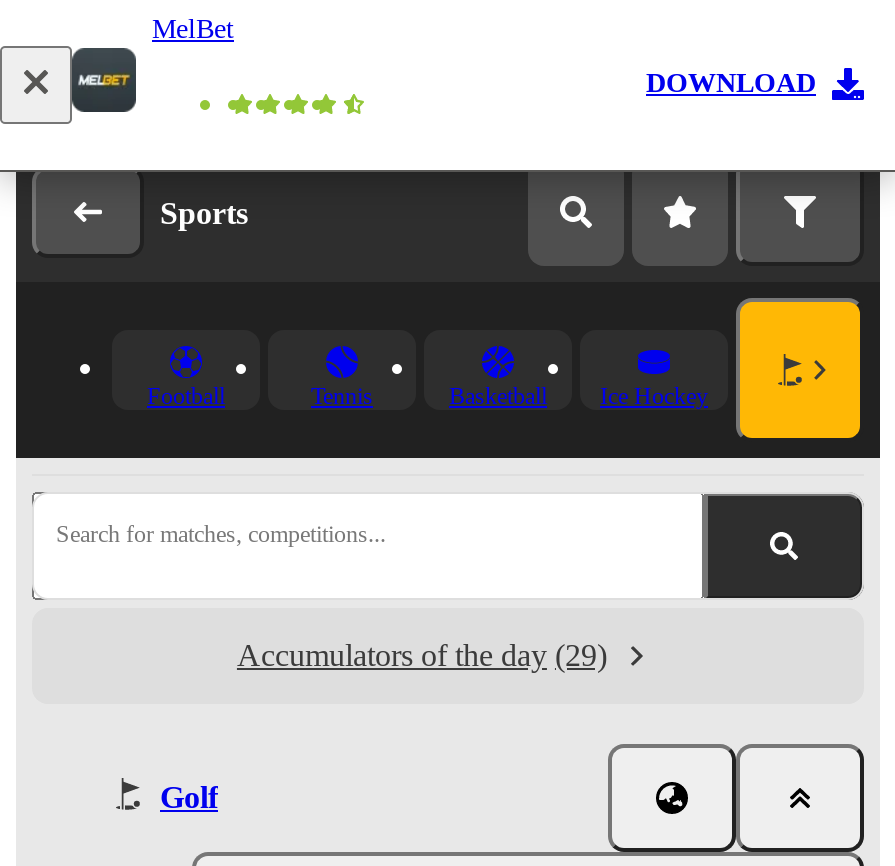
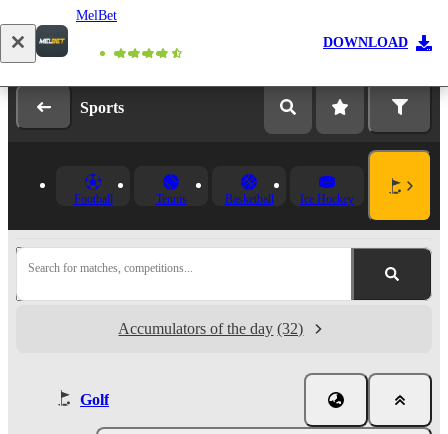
- Accumulators of the day (29)
+ Accumulators of the day (32)
